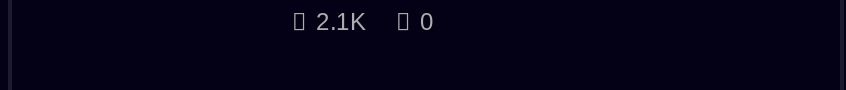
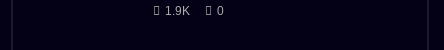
- 2.1K 0
+ 1.9K 0
